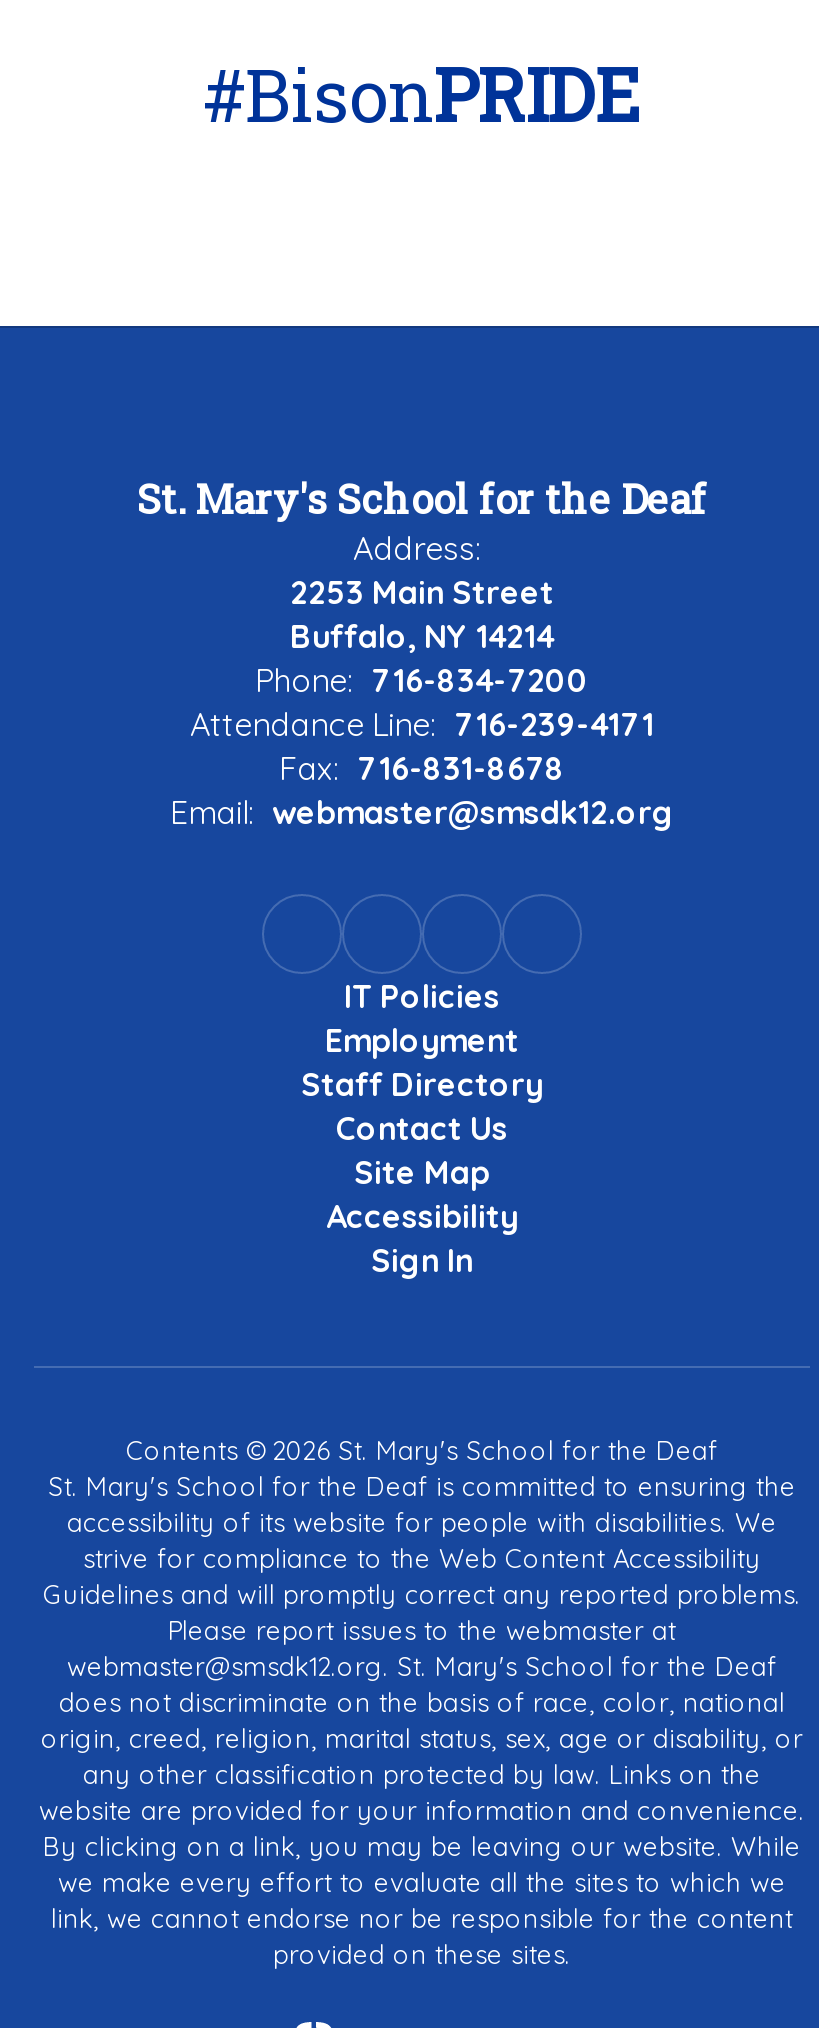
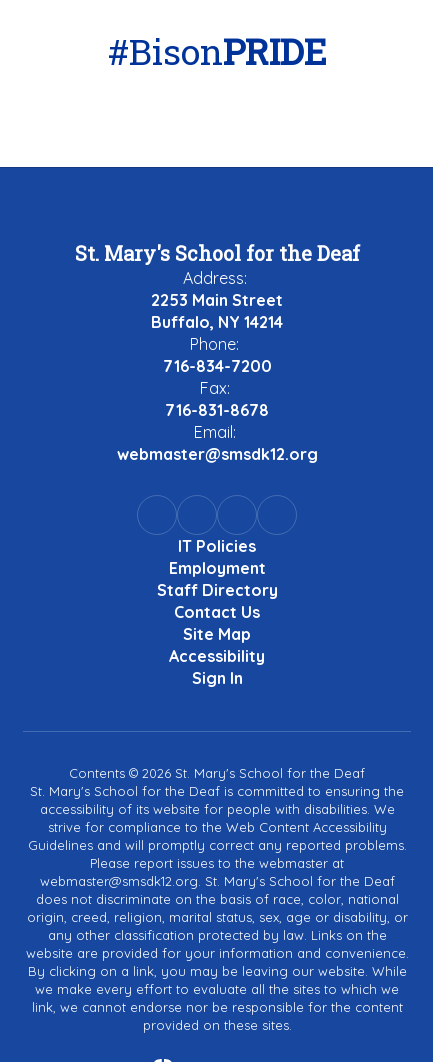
- Phone: 716-834-7200
- Attendance Line: 716-239-4171
- Fax: 716-831-8678
- Email: webmaster@smsdk12.org
+ Phone:
+ 716-834-7200
+ Fax:
+ 716-831-8678
+ Email:
+ webmaster@smsdk12.org
